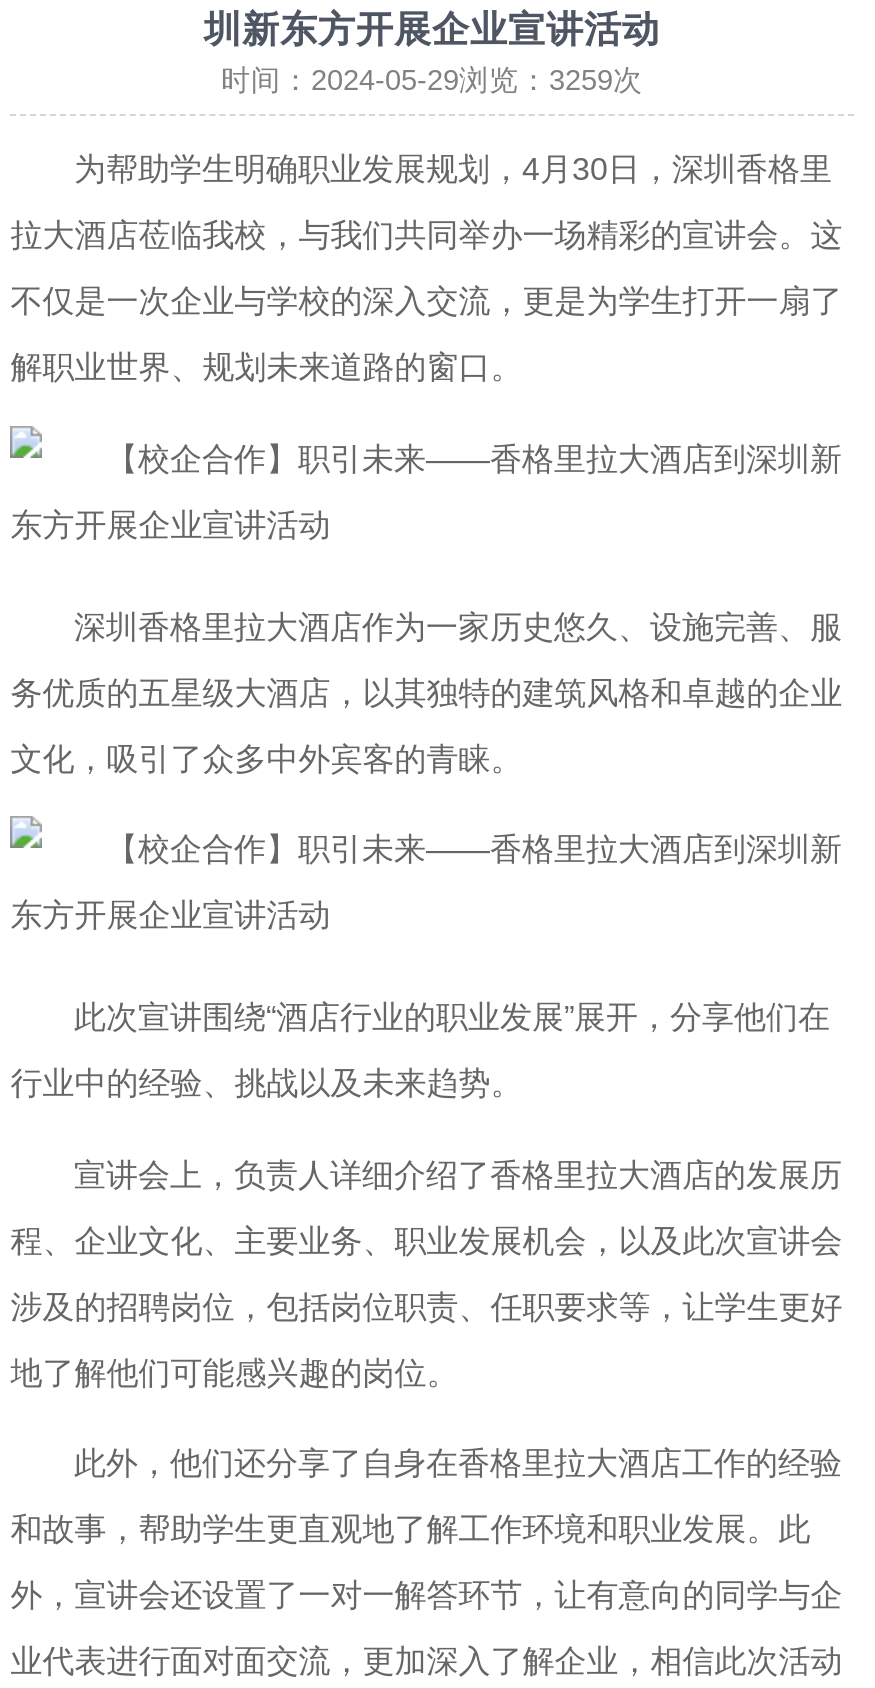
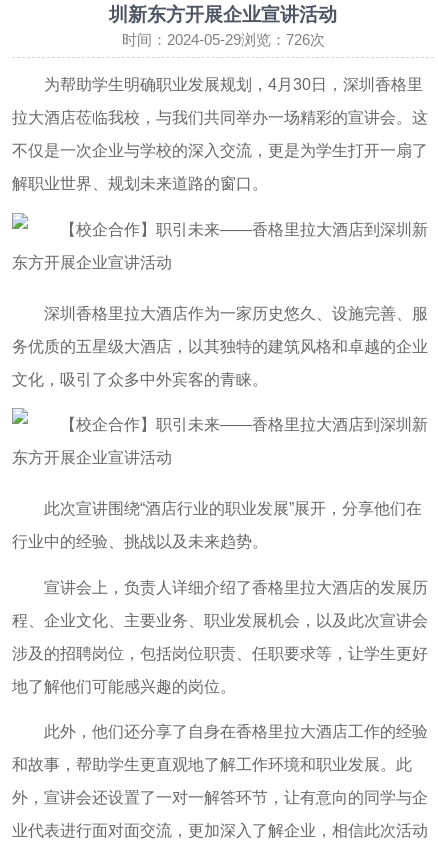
- 时间：2024-05-29浏览：3259次
+ 时间：2024-05-29浏览：726次
